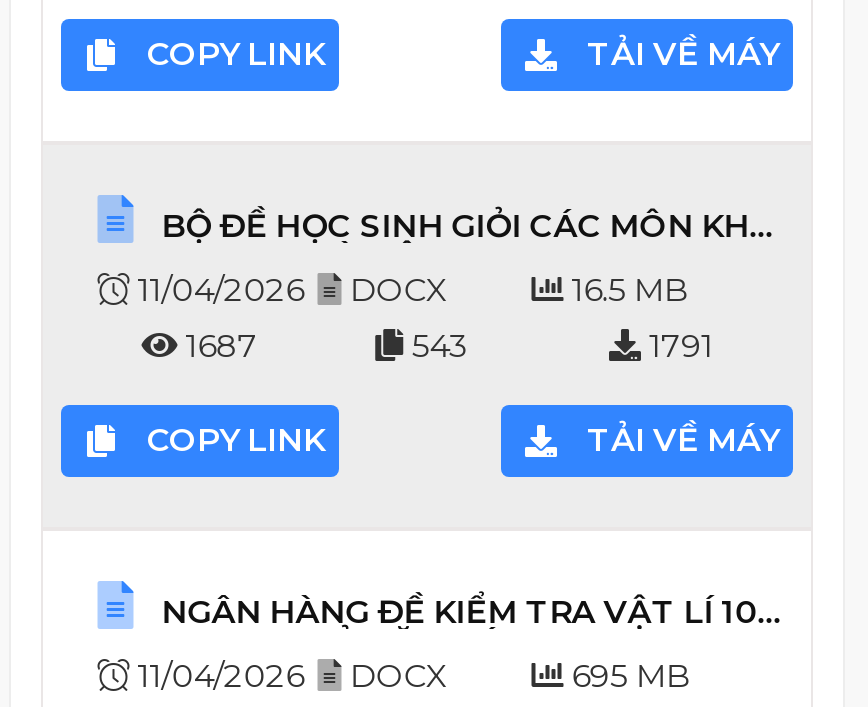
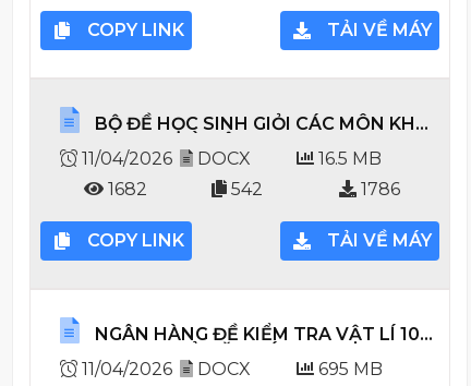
- 1687
+ 1682

- 543
+ 542

- 1791
+ 1786
